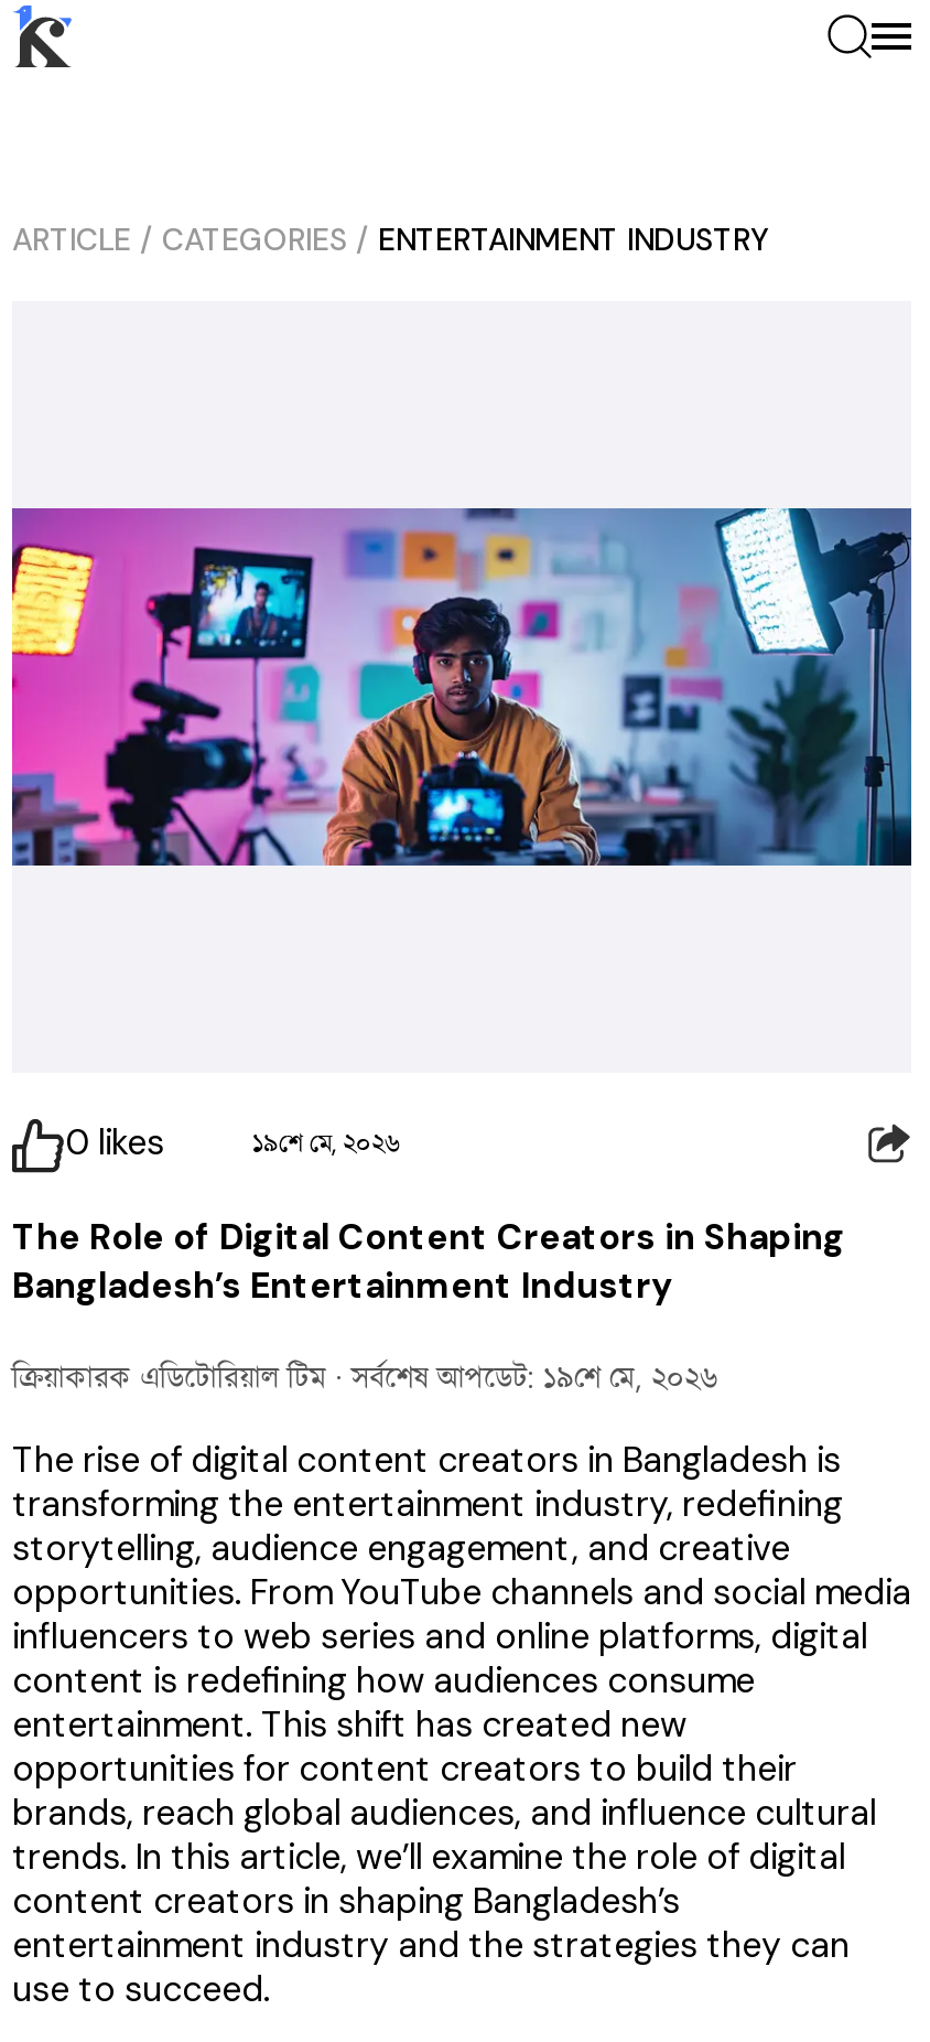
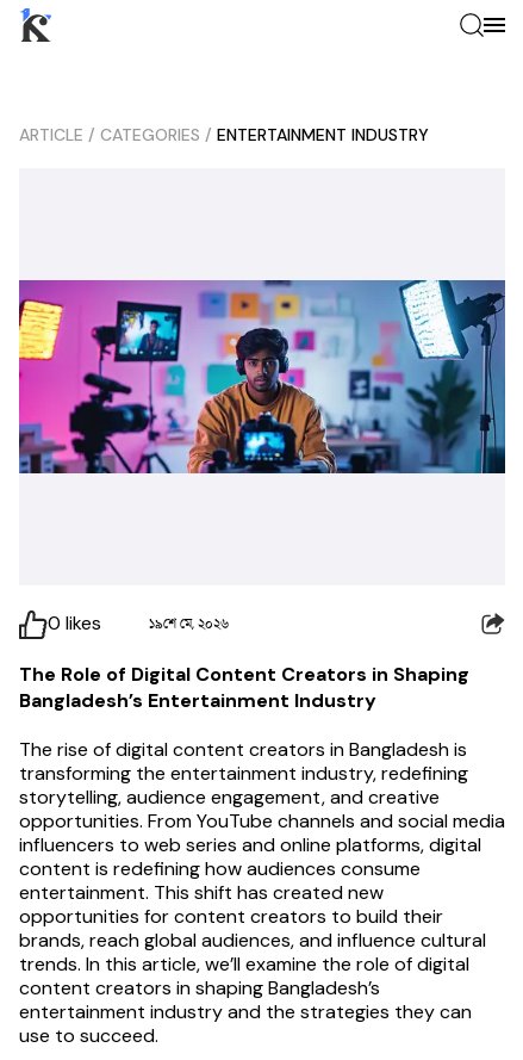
- ক্রিয়াকারক এডিটোরিয়াল টিম · সর্বশেষ আপডেট: ১৯শে মে, ২০২৬
